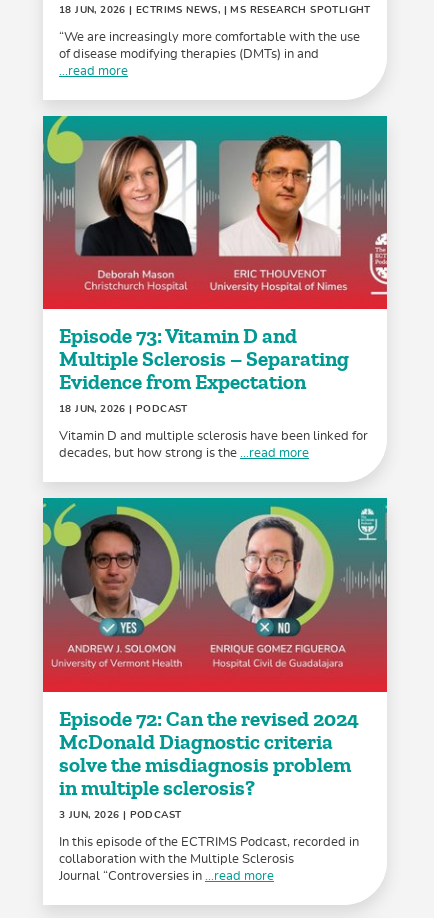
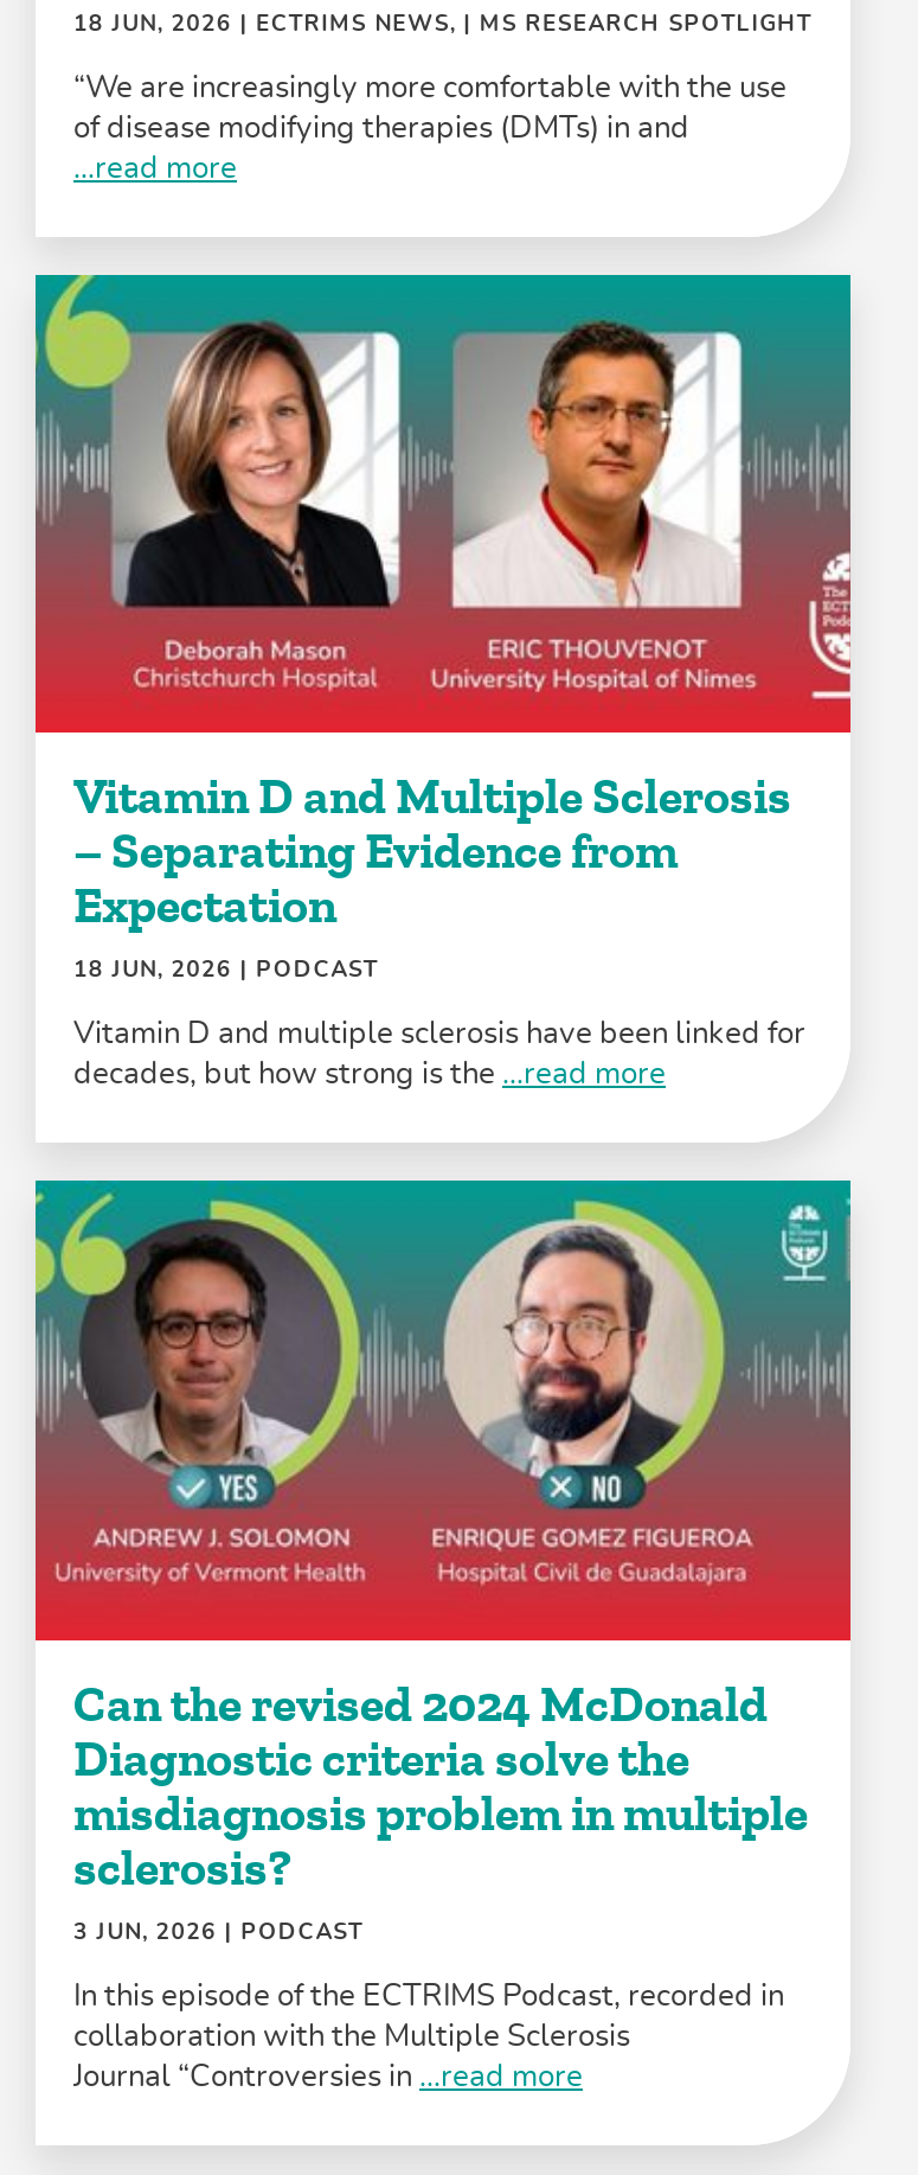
- Episode 73: Vitamin D and
- Multiple Sclerosis – Separating
- Evidence from Expectation
+ Vitamin D and Multiple Sclerosis
+ – Separating Evidence from
+ Expectation

- Episode 72: Can the revised 2024
- McDonald Diagnostic criteria
- solve the misdiagnosis problem
- in multiple sclerosis?
+ Can the revised 2024 McDonald
+ Diagnostic criteria solve the
+ misdiagnosis problem in multiple
+ sclerosis?
